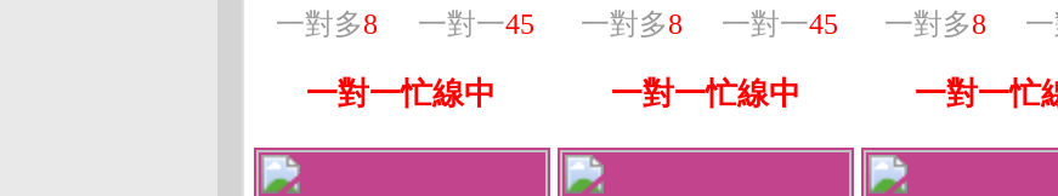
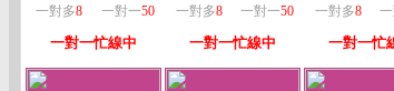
- 一對一45
+ 一對一50

- 一對一45
+ 一對一50
